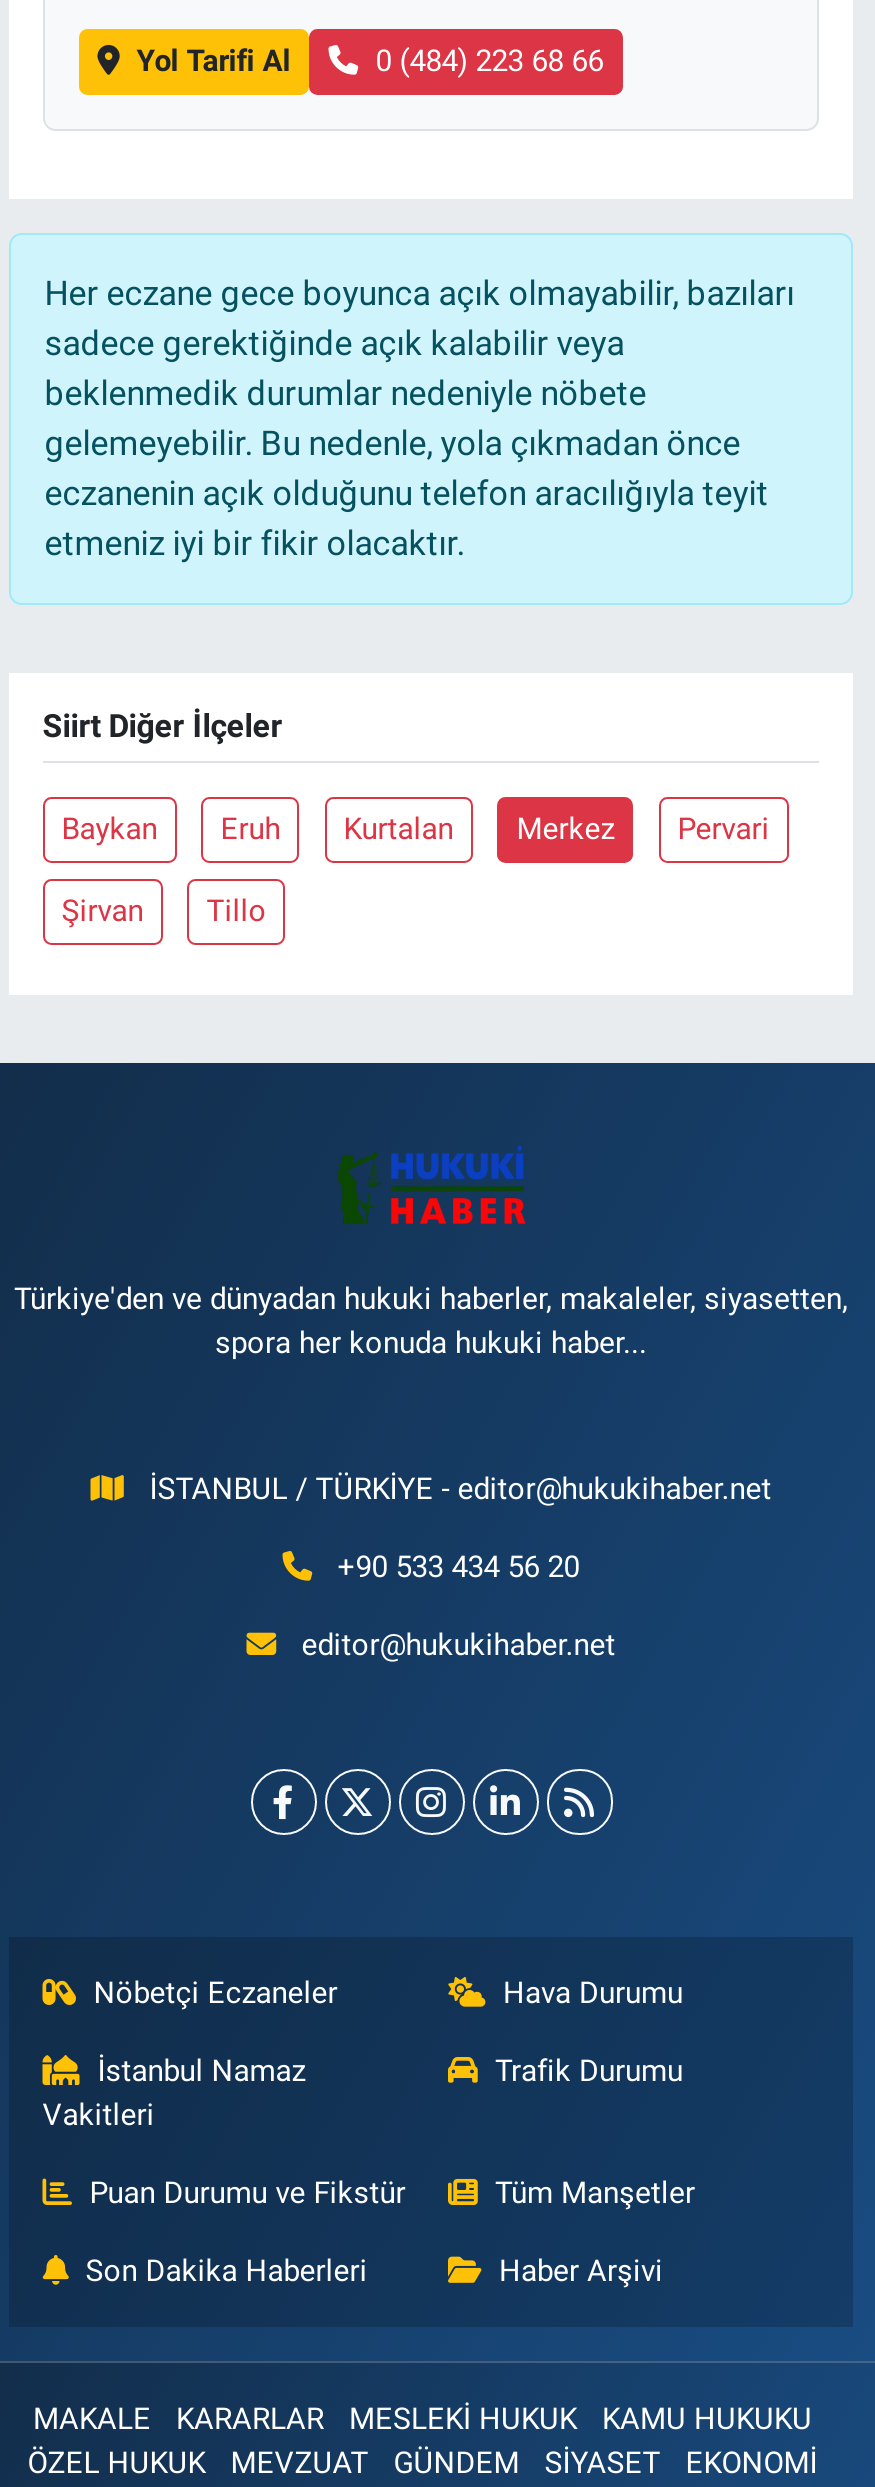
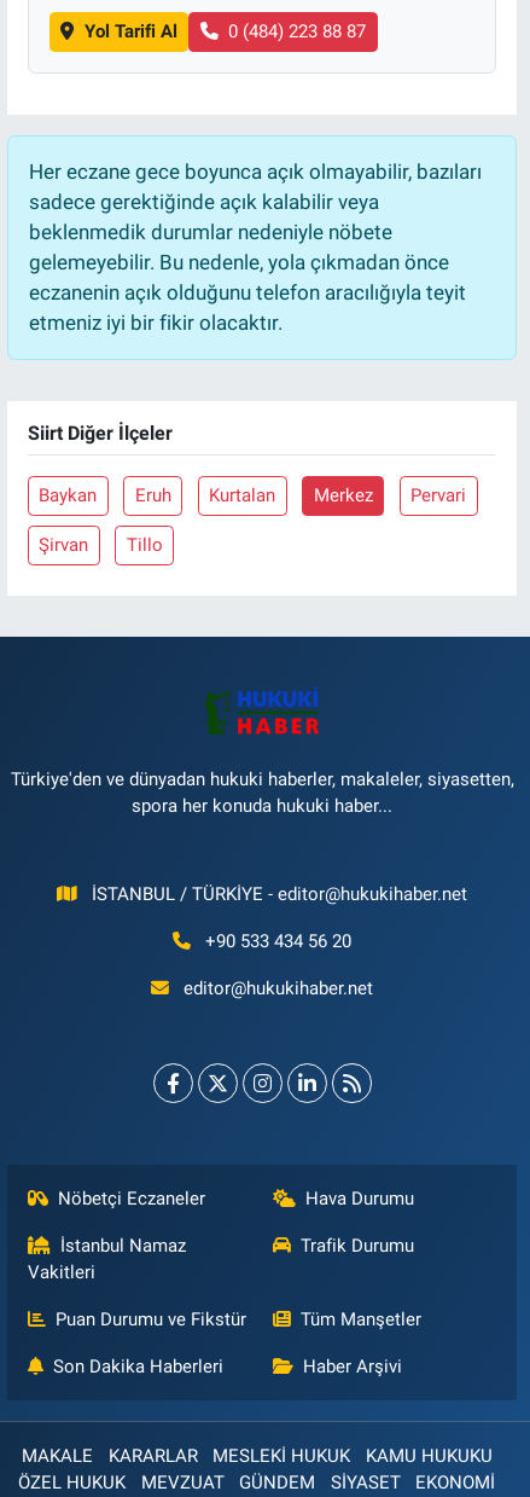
- 0 (484) 223 68 66
+ 0 (484) 223 88 87
